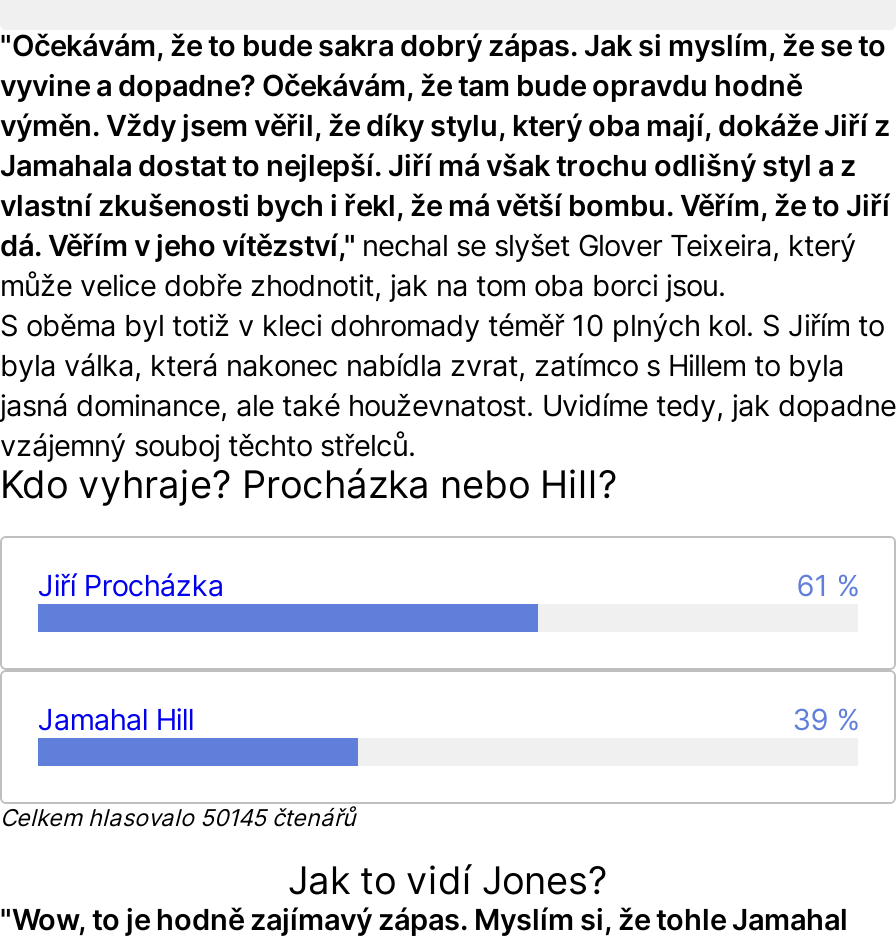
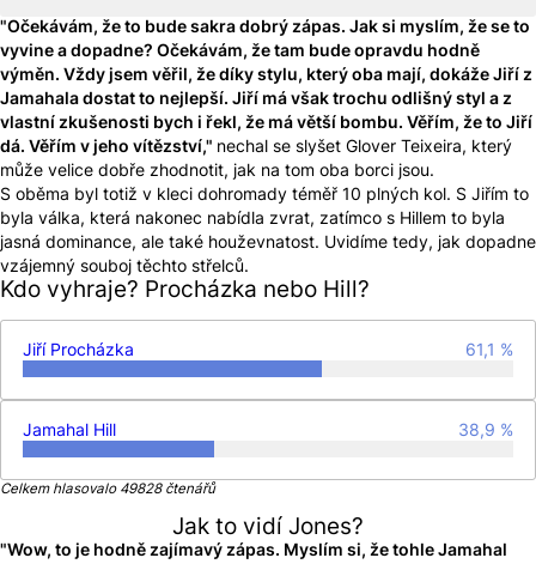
- 61 %
+ 61,1 %

- 39 %
+ 38,9 %

- Celkem hlasovalo 50145 čtenářů
+ Celkem hlasovalo 49828 čtenářů
